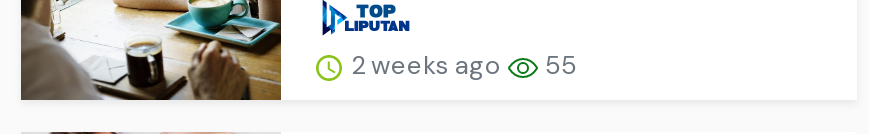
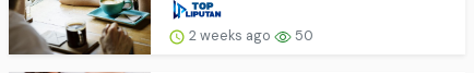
- 2 weeks ago 55
+ 2 weeks ago 50
